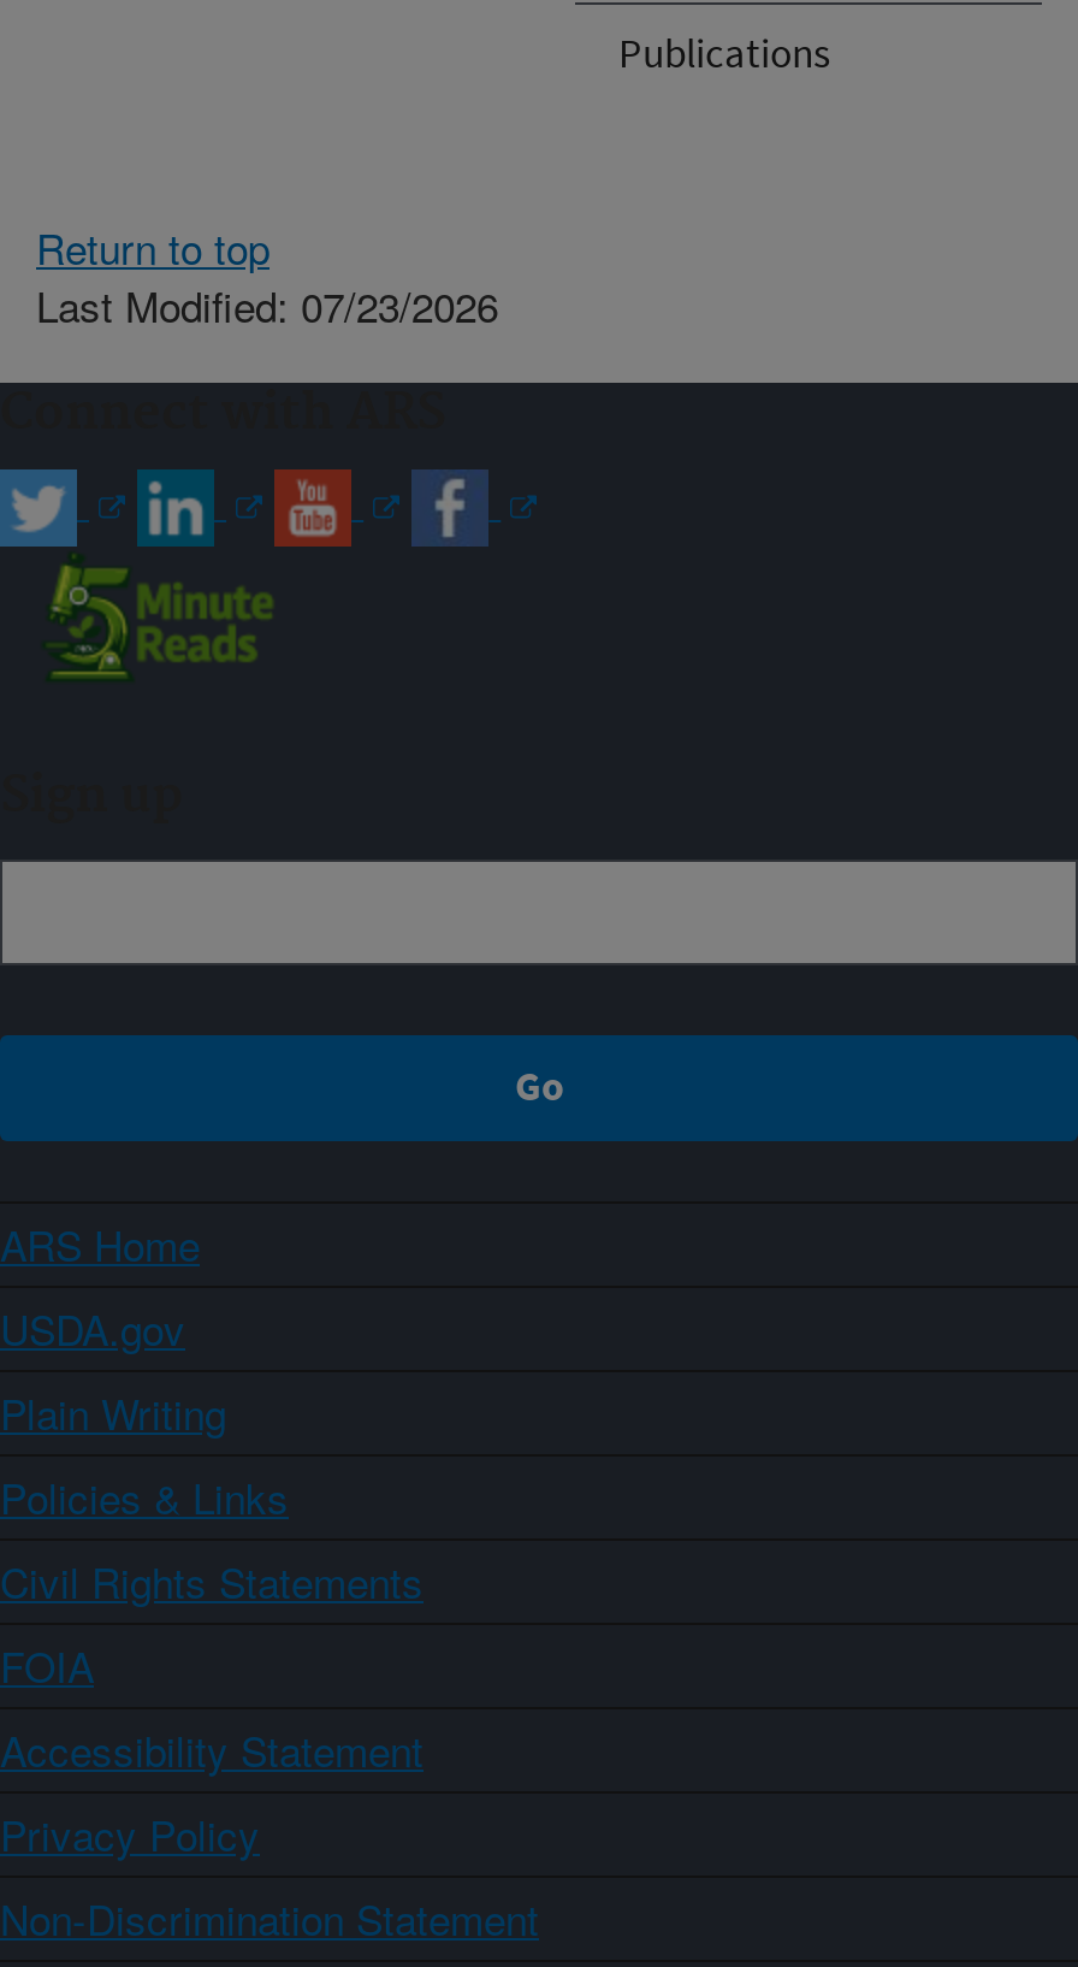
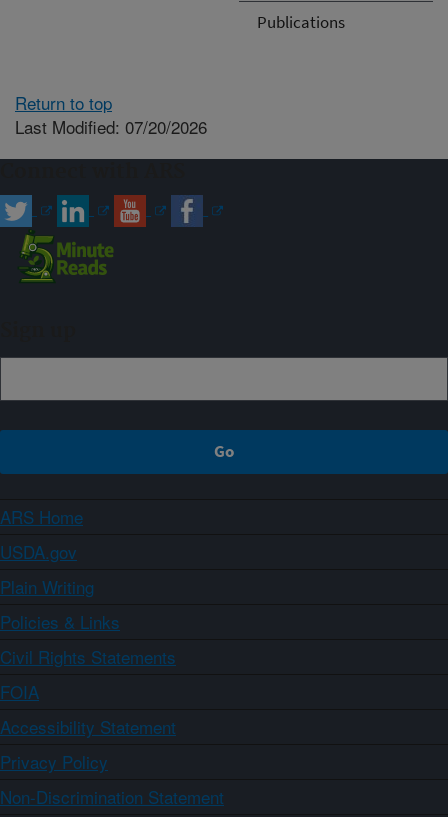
- Last Modified: 07/23/2026
+ Last Modified: 07/20/2026
